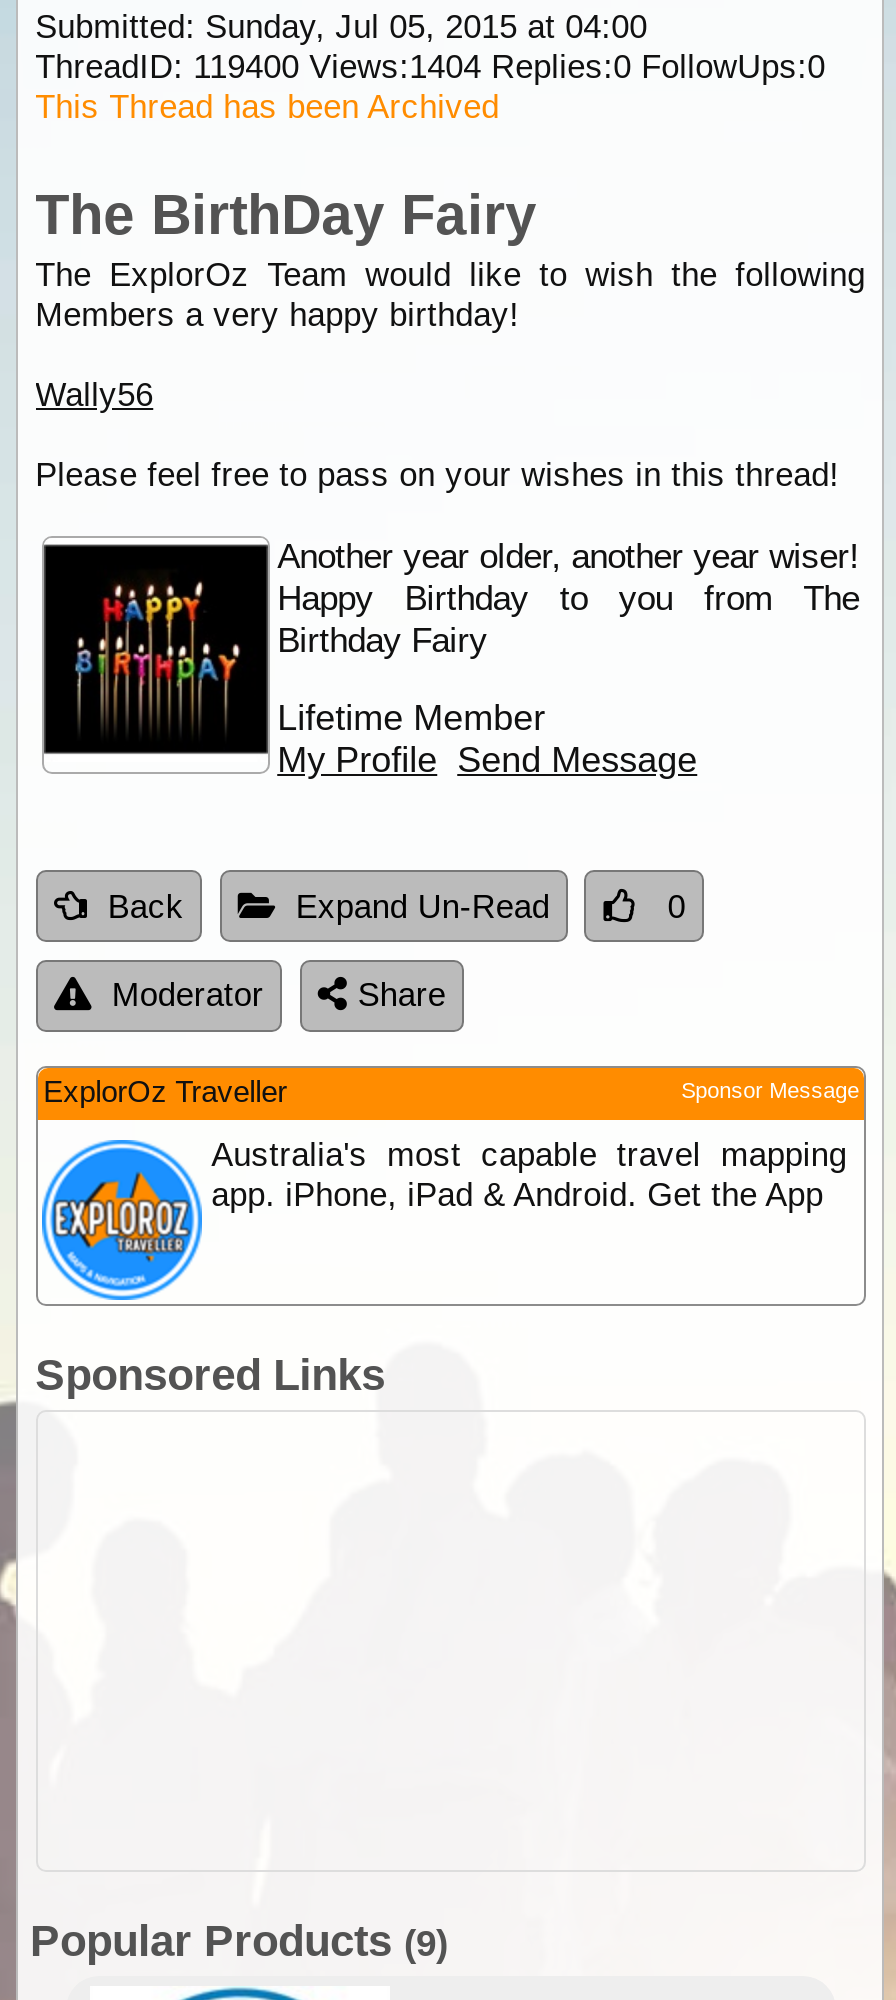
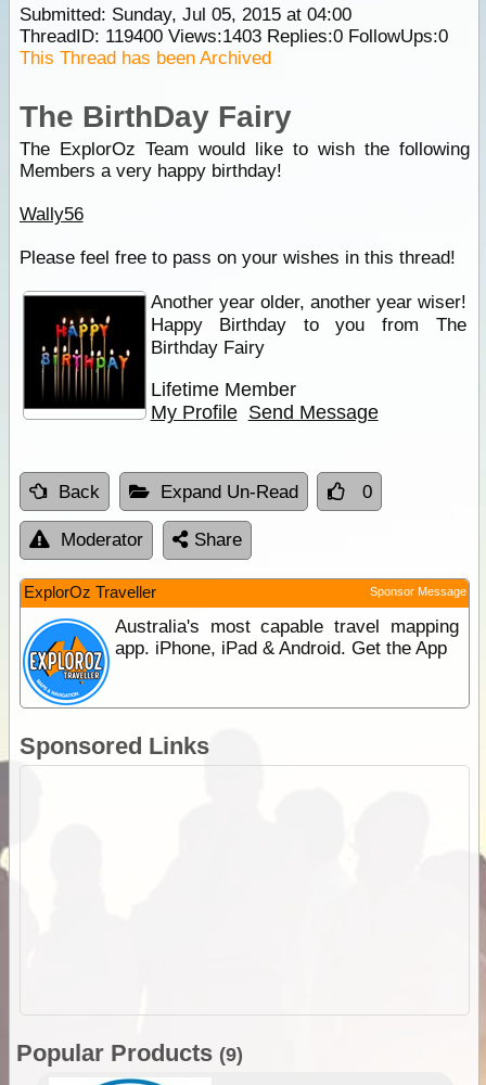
- ThreadID: 119400 Views:1404 Replies:0 FollowUps:0
+ ThreadID: 119400 Views:1403 Replies:0 FollowUps:0
